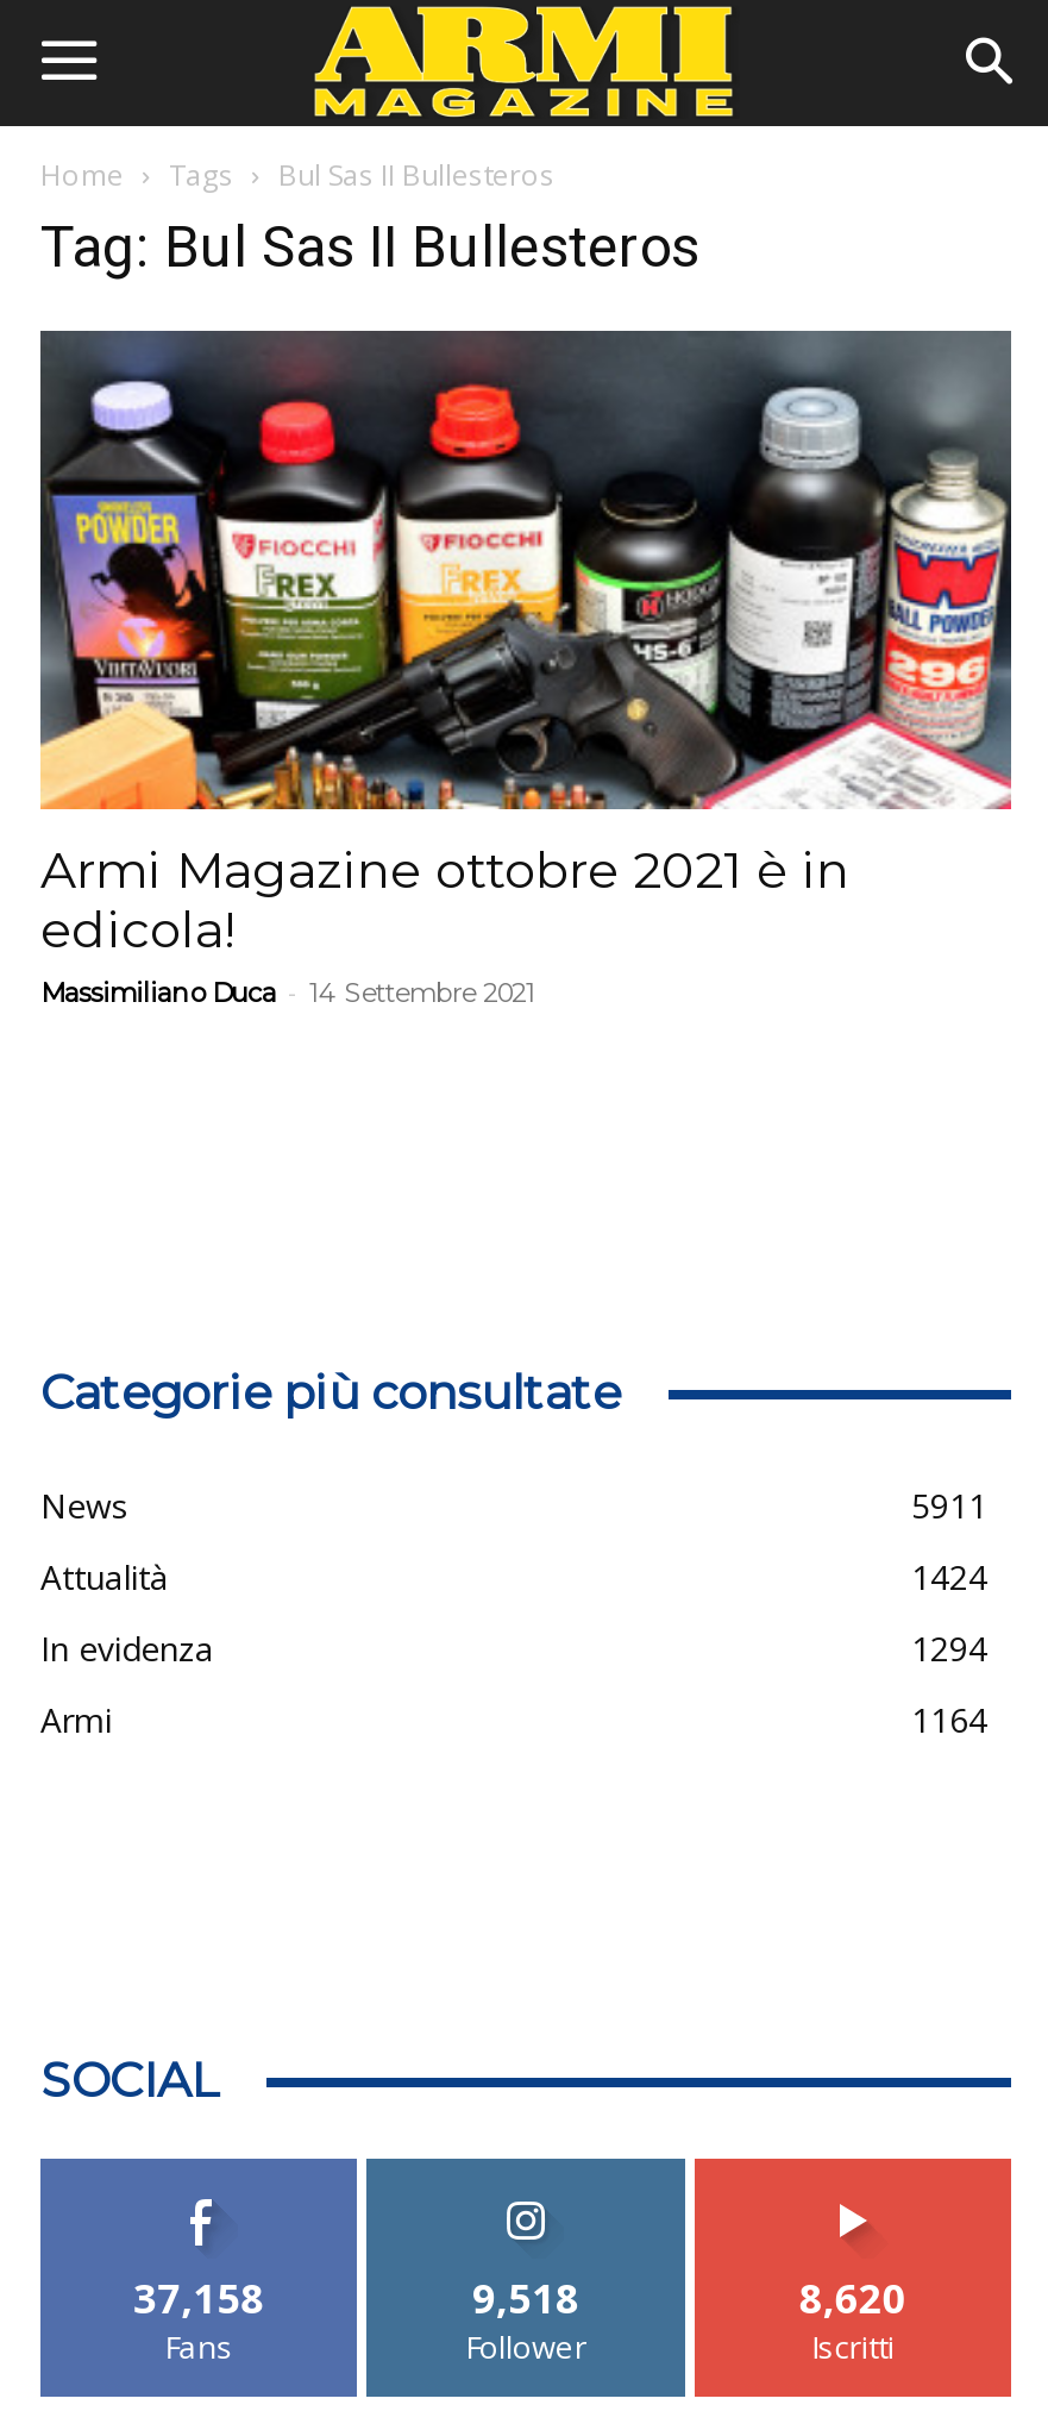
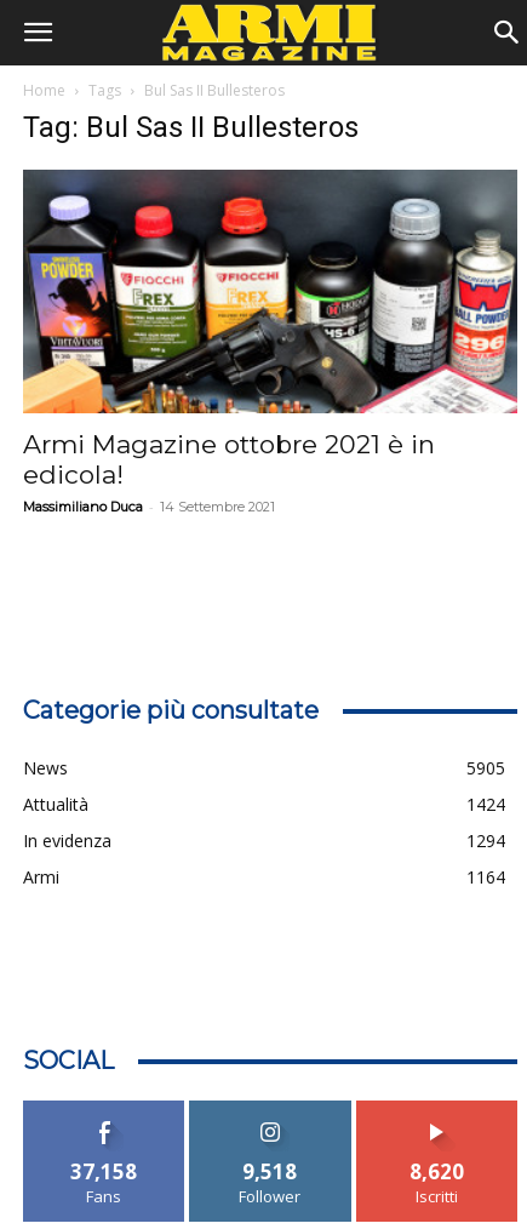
- 5911
+ 5905
